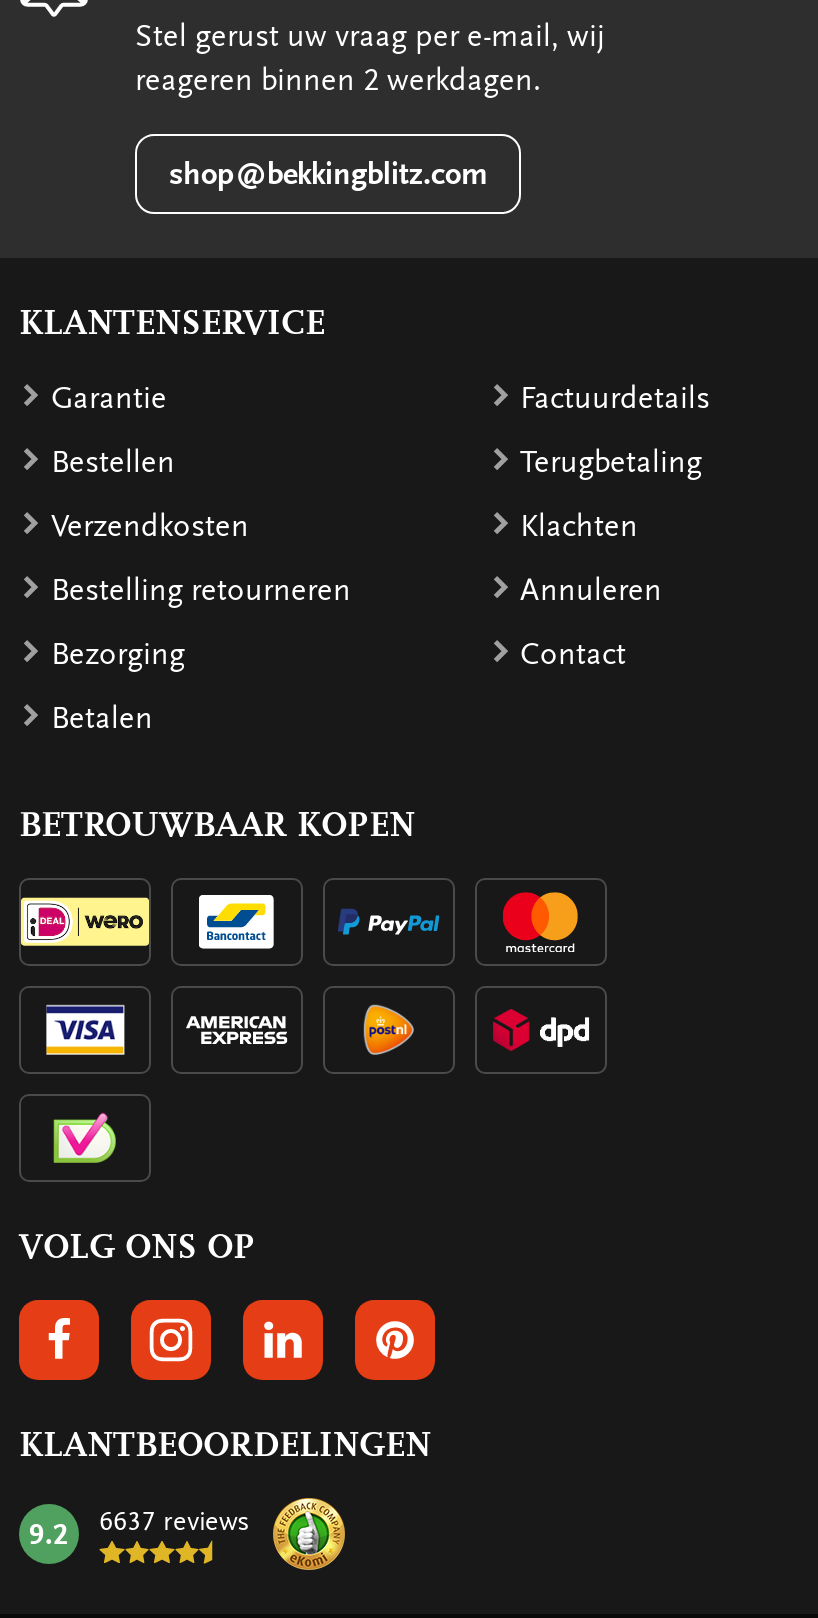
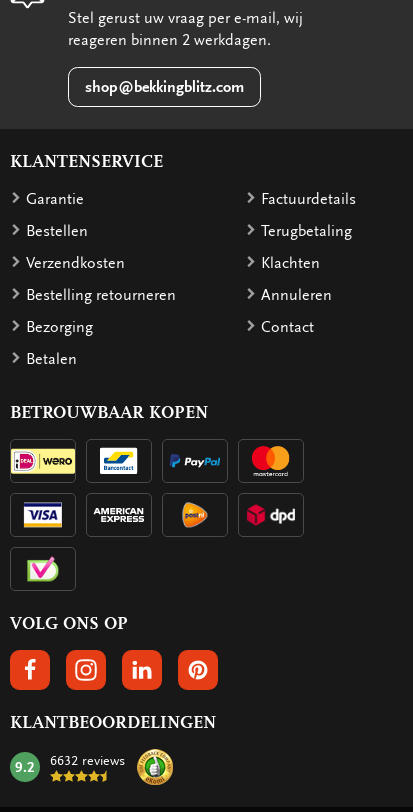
- 9.2 6637 reviews
+ 9.2 6632 reviews
